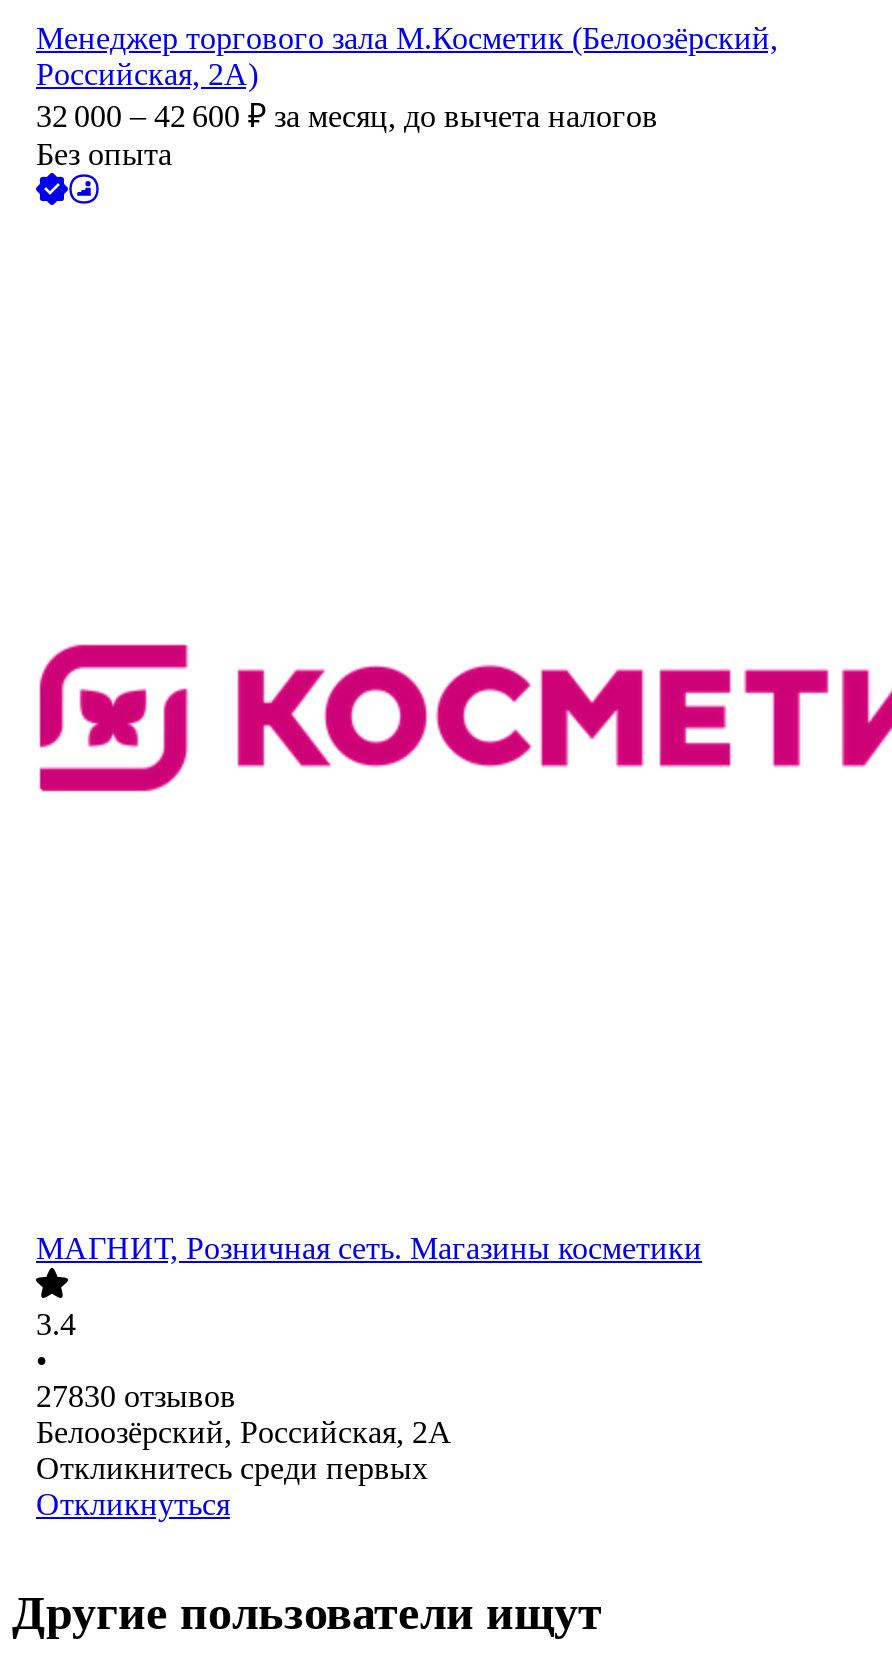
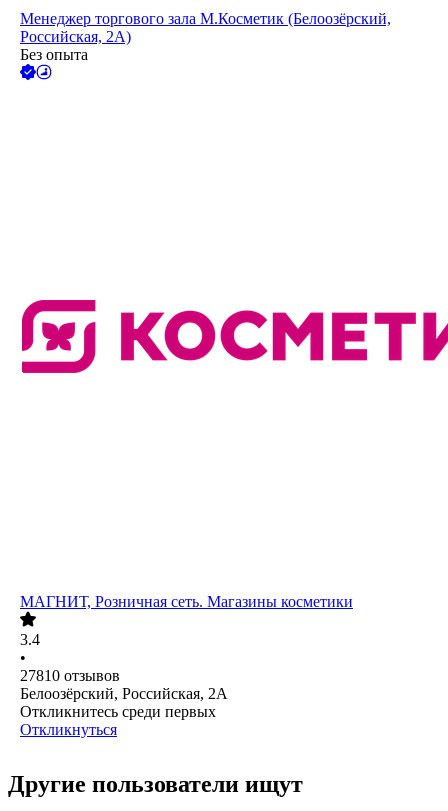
- 32 000 – 42 600 ₽ за месяц, до вычета налогов

- 27830 отзывов
+ 27810 отзывов
